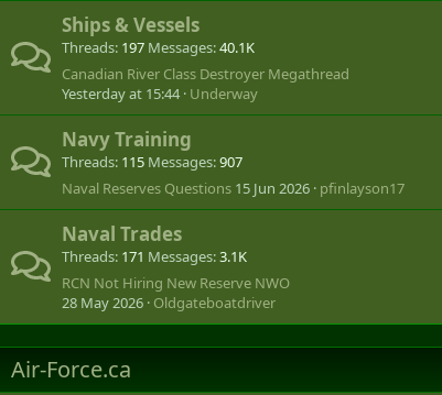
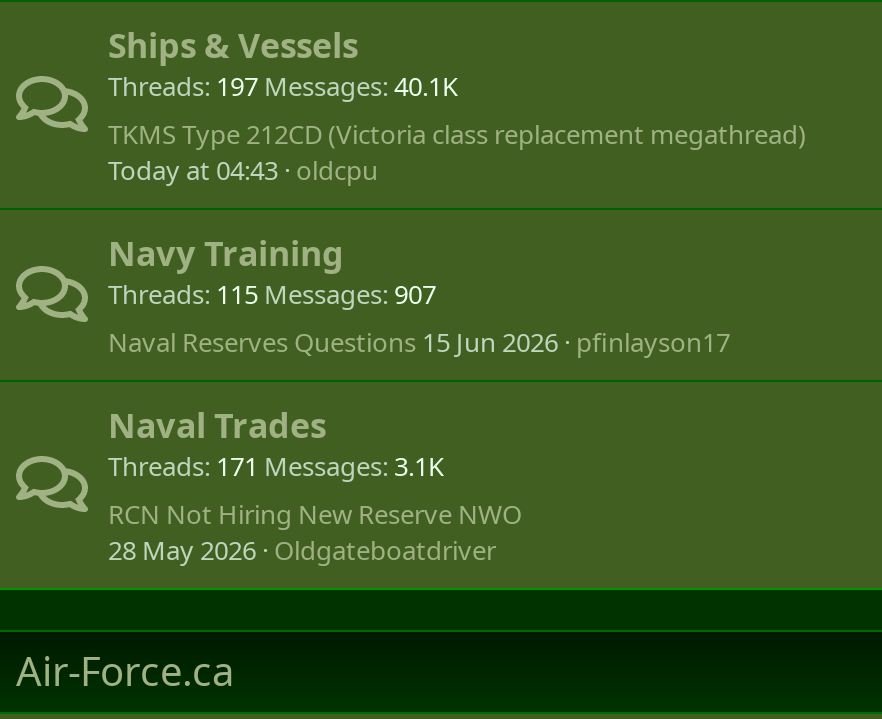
- Canadian River Class Destroyer Megathread
- Yesterday at 15:44 Underway
+ TKMS Type 212CD (Victoria class replacement megathread)
+ Today at 04:43 oldcpu
